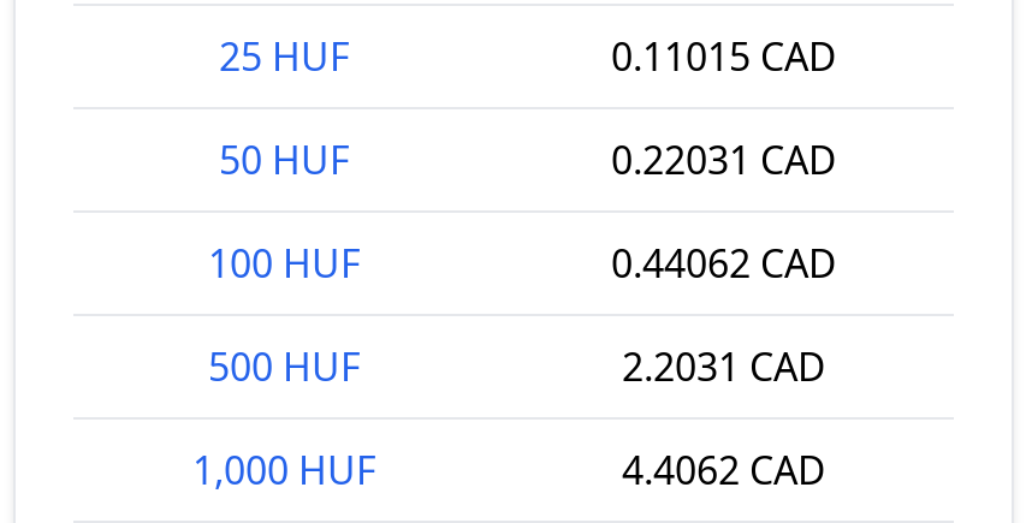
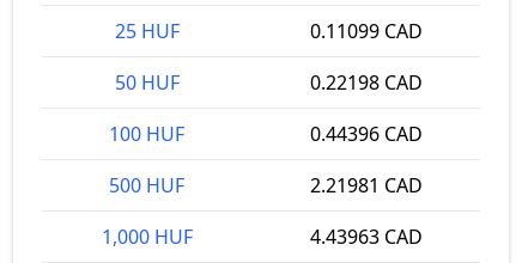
- 0.11015 CAD
+ 0.11099 CAD

- 0.22031 CAD
+ 0.22198 CAD

- 0.44062 CAD
+ 0.44396 CAD

- 2.2031 CAD
+ 2.21981 CAD

- 4.4062 CAD
+ 4.43963 CAD
